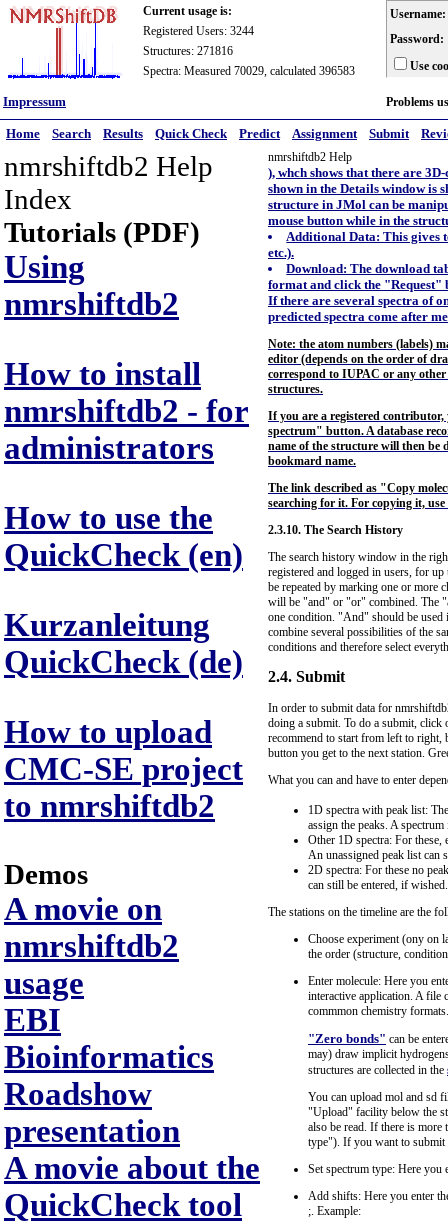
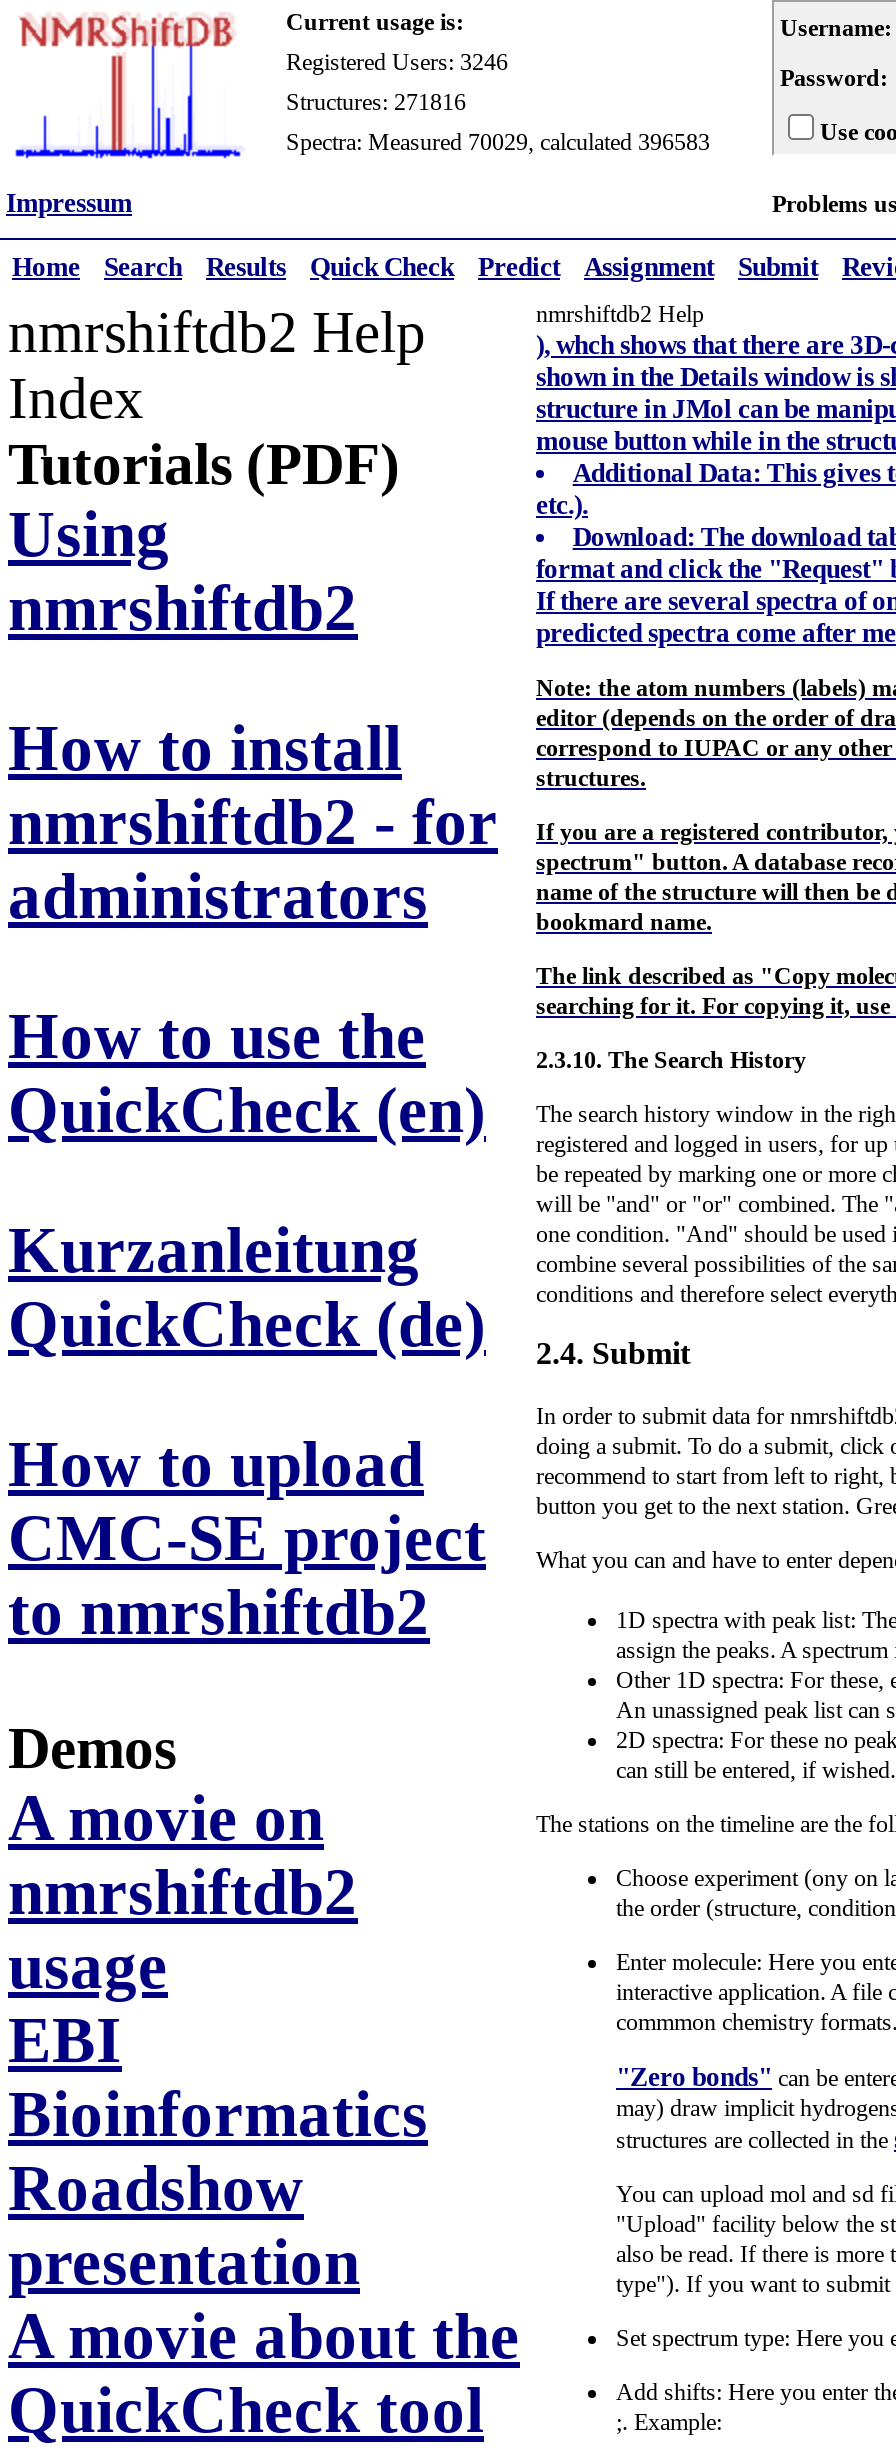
- Registered Users: 3244
+ Registered Users: 3246
